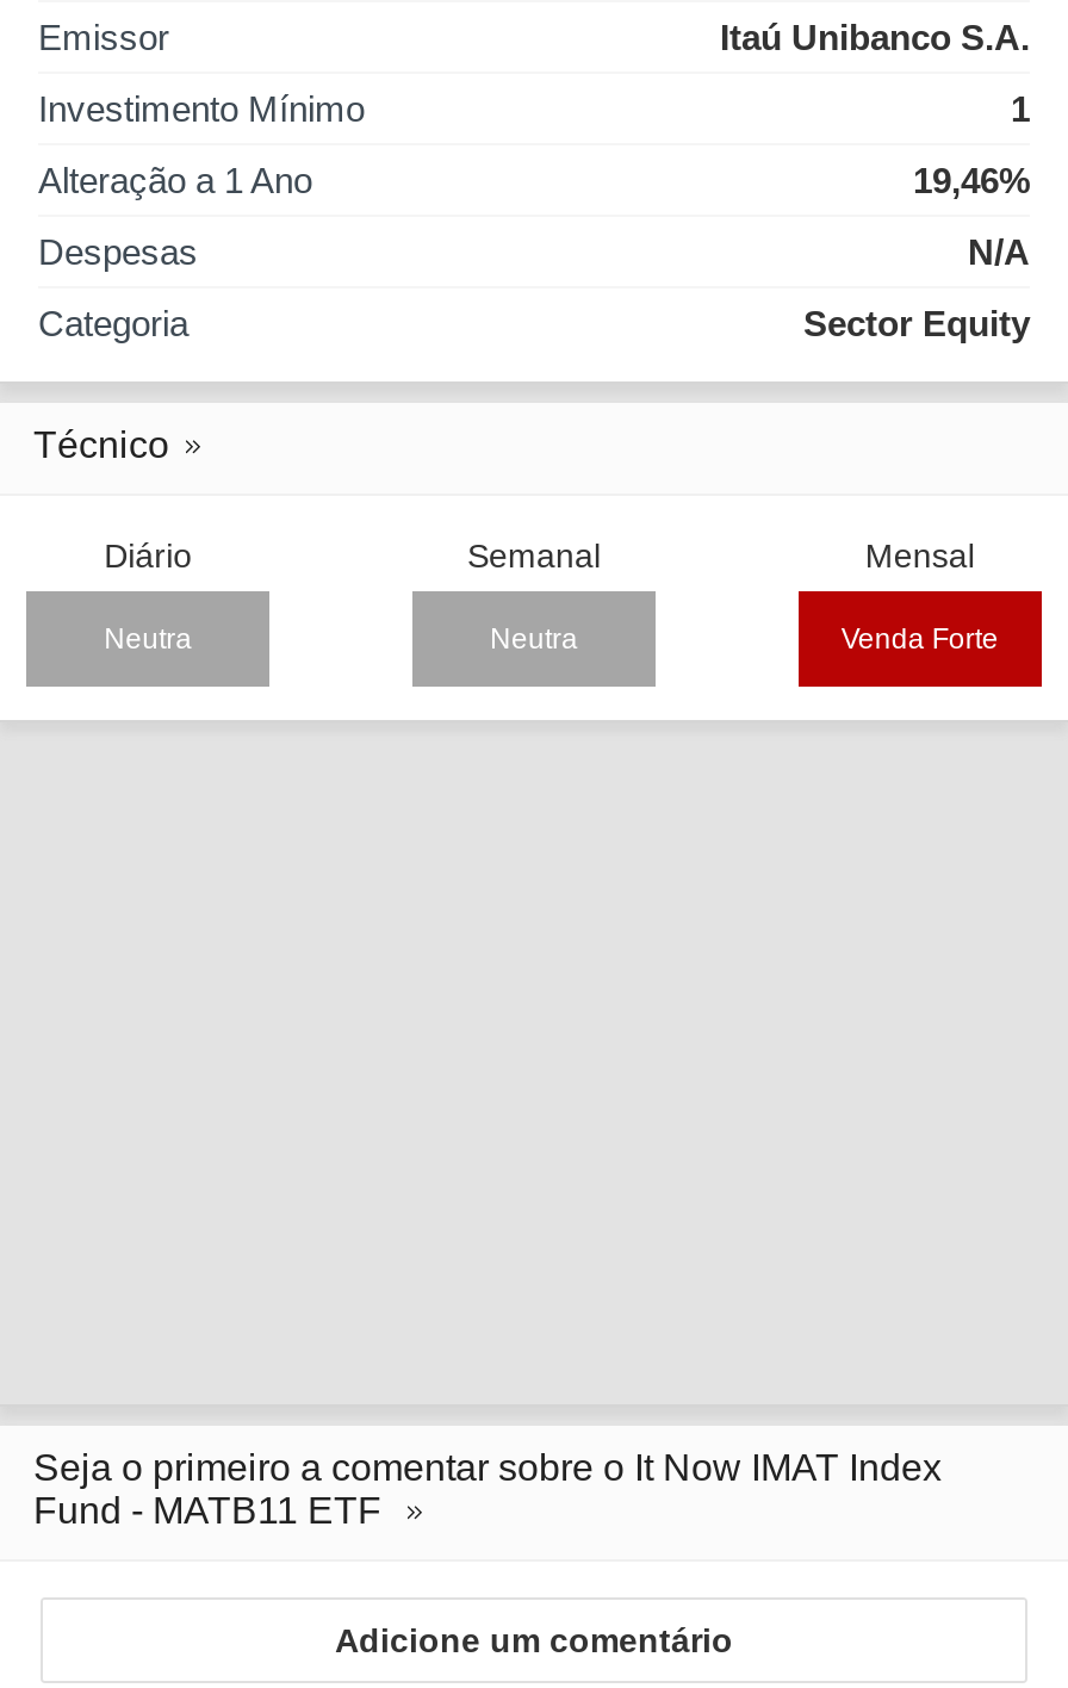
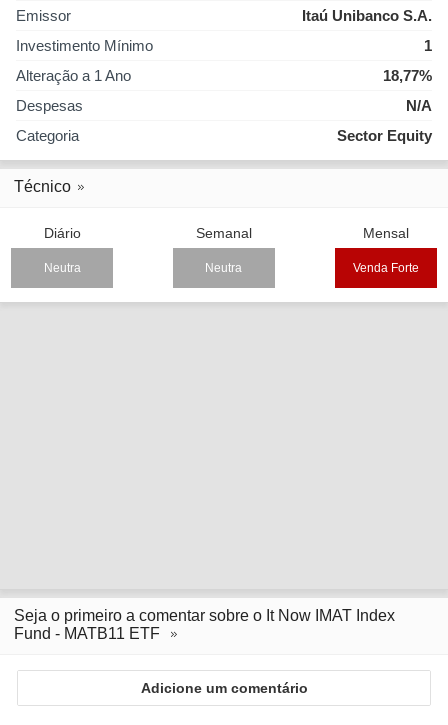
- 19,46%
+ 18,77%
